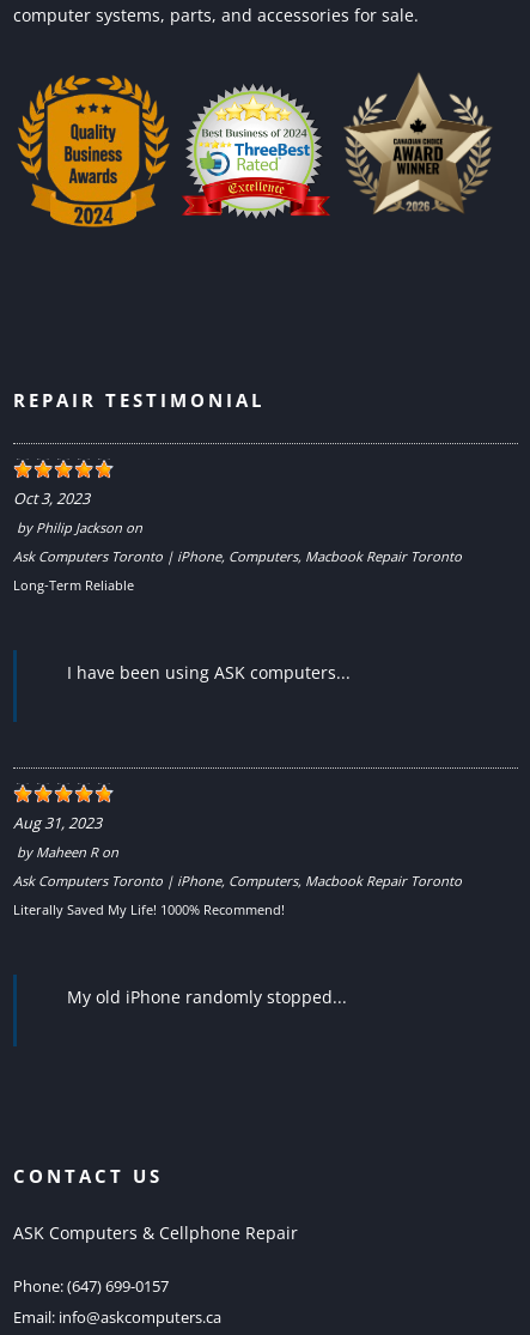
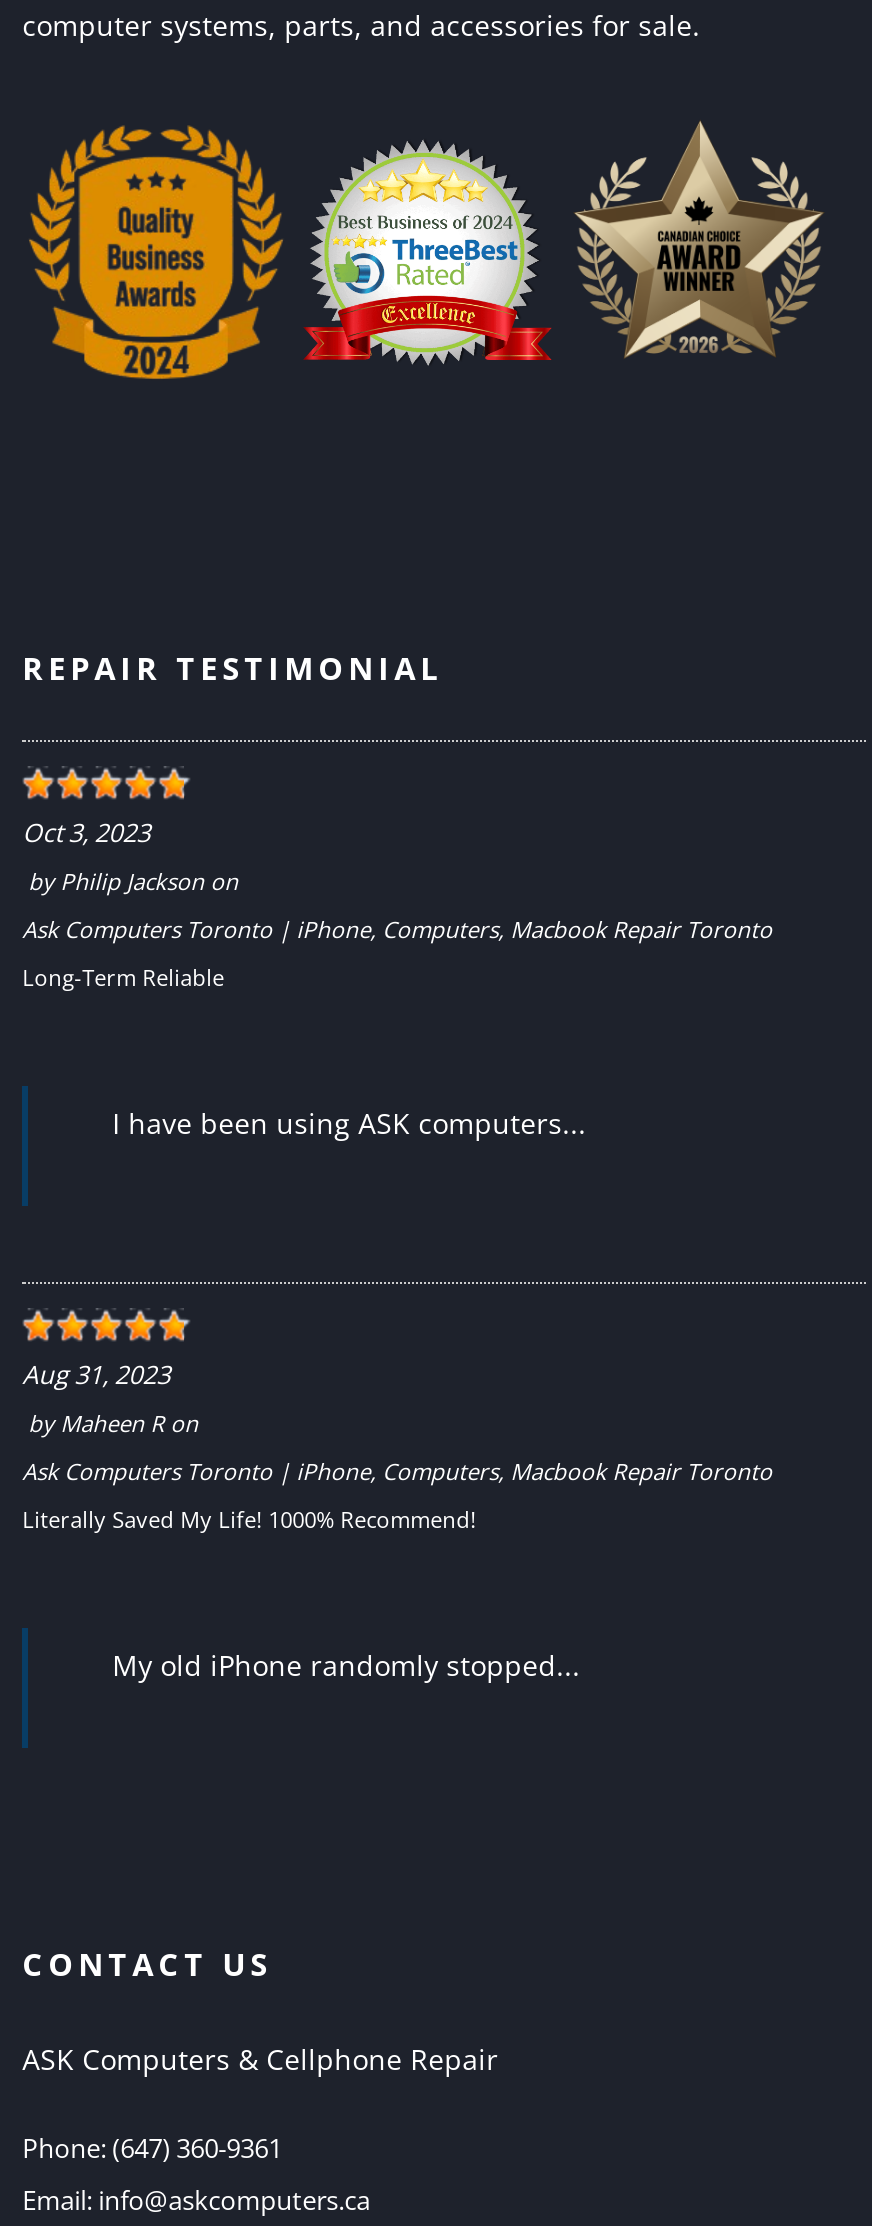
- Phone: (647) 699-0157
+ Phone: (647) 360-9361
